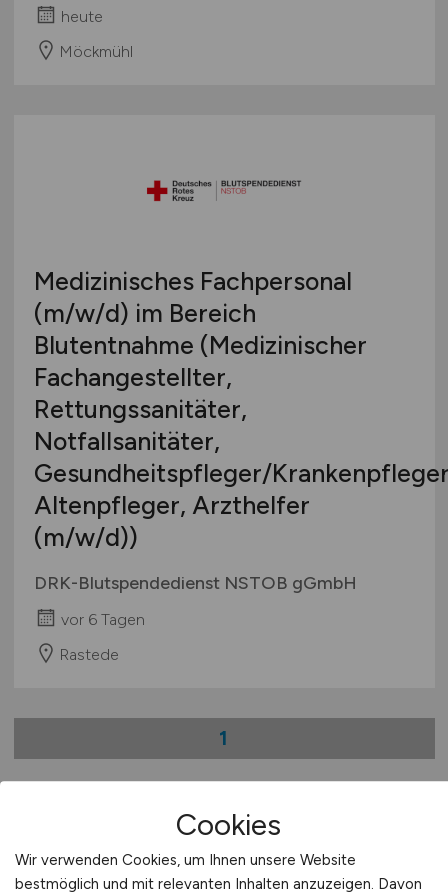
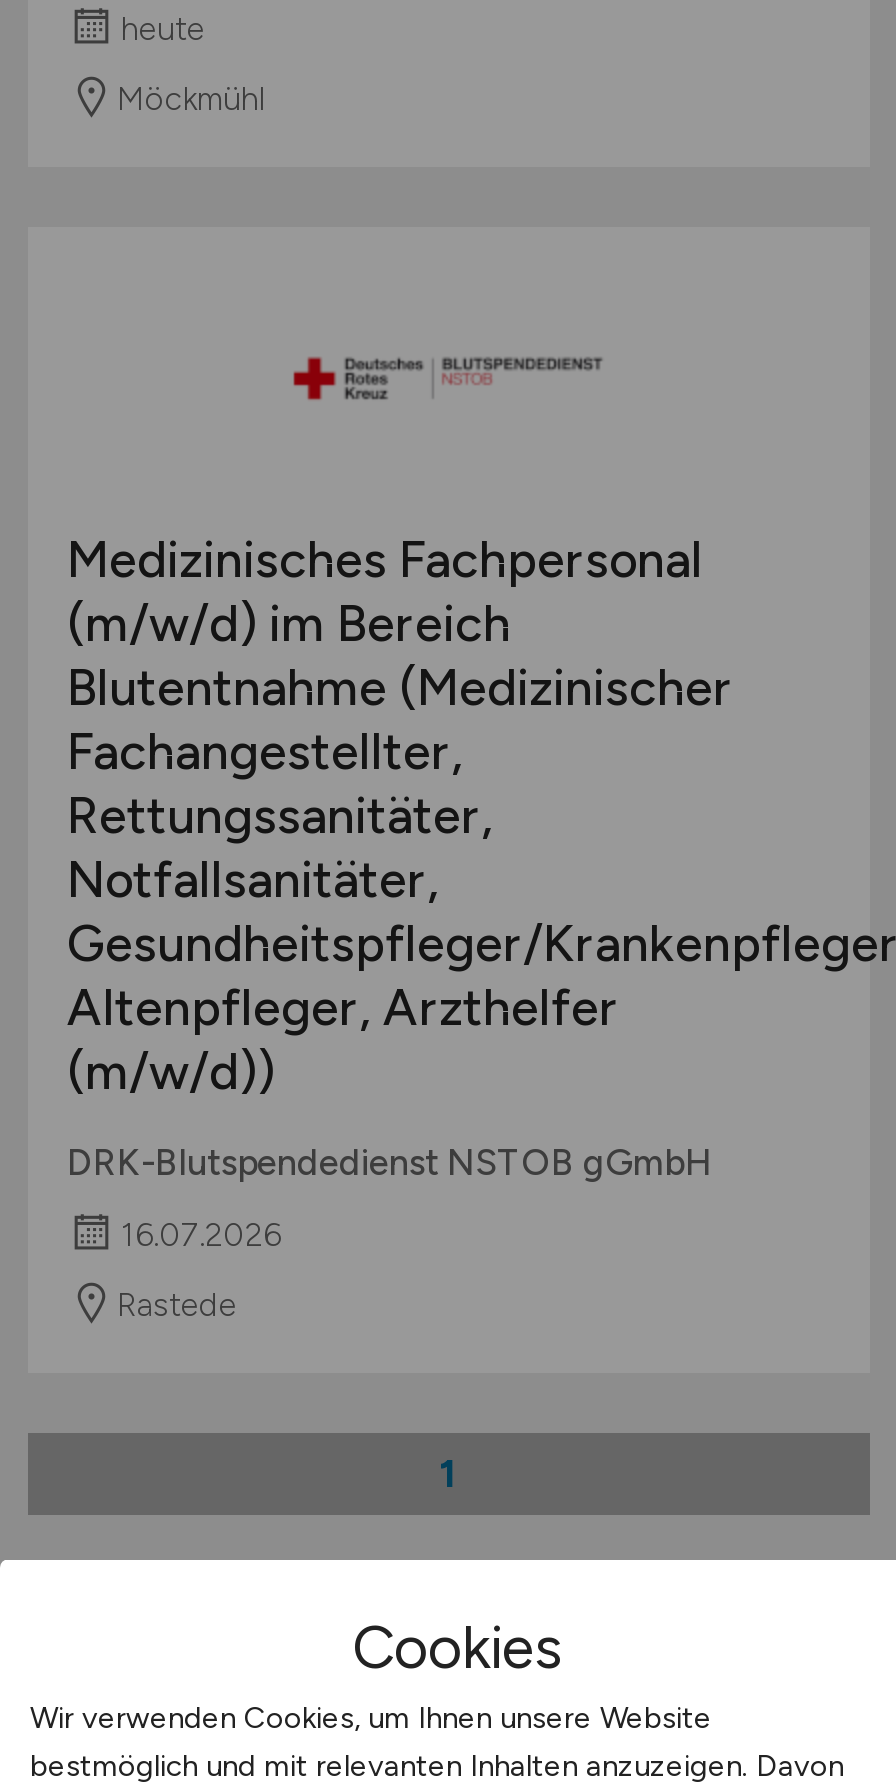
- vor 6 Tagen
+ 16.07.2026
